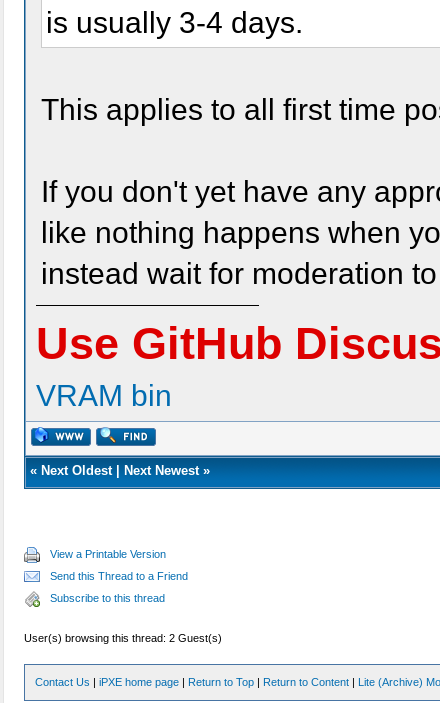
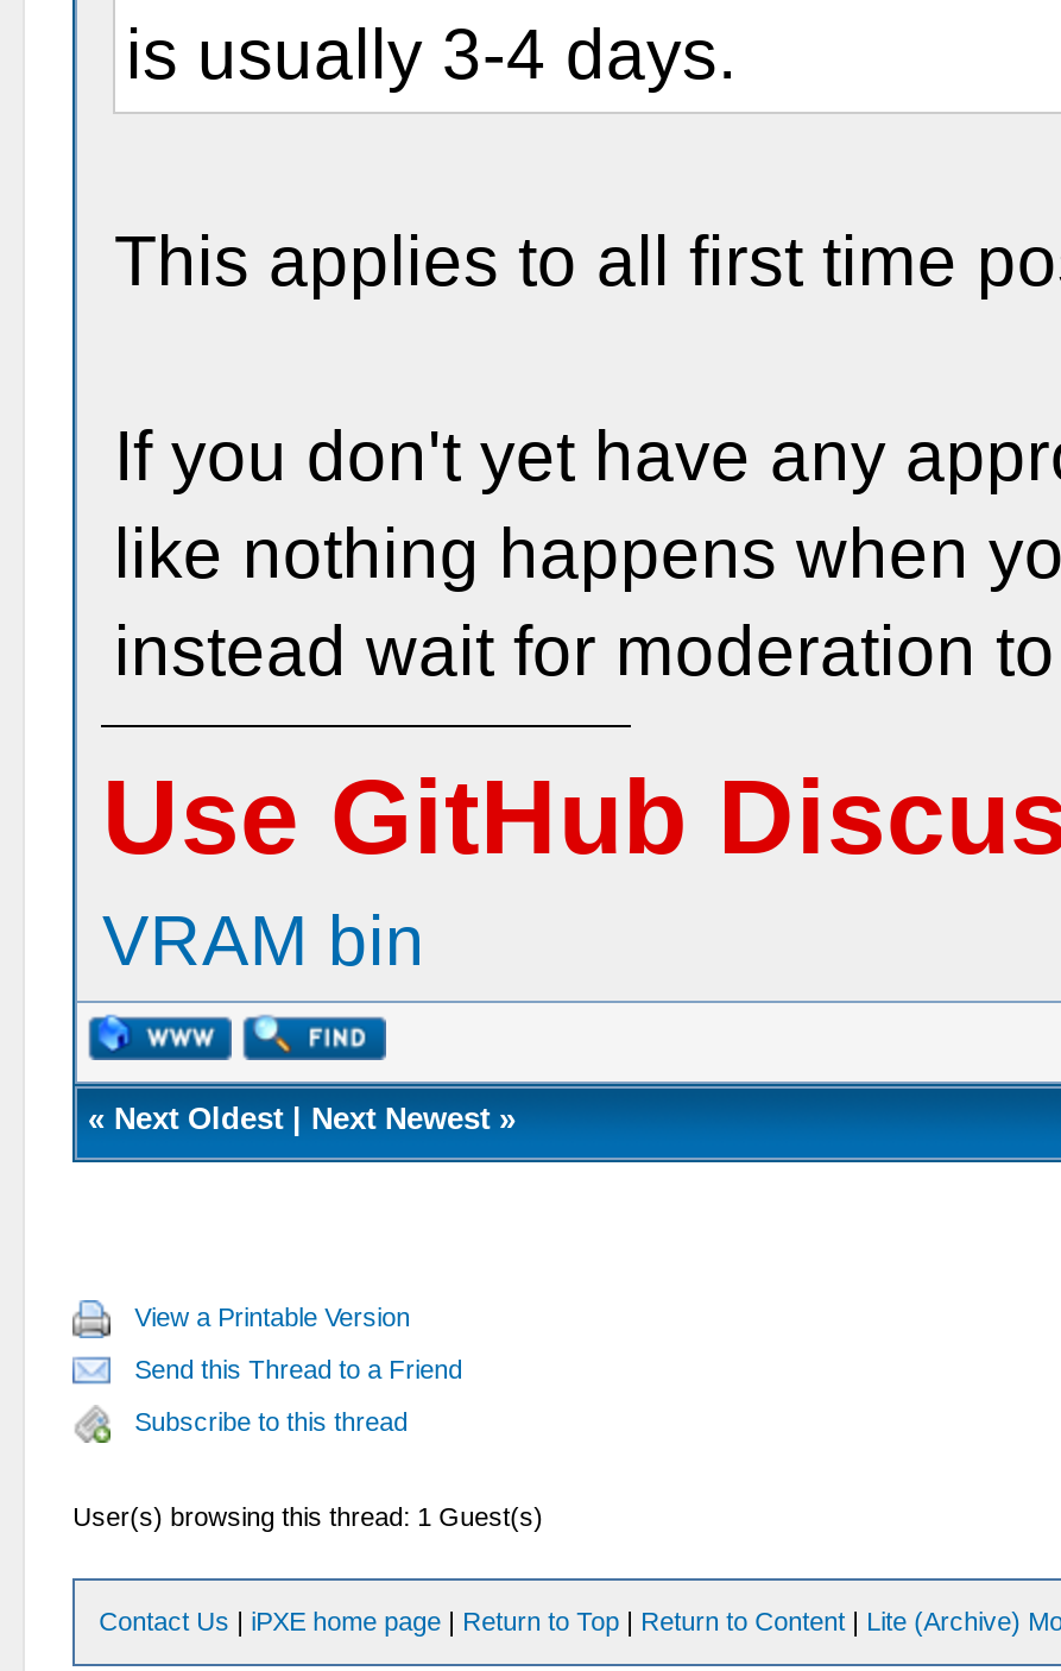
- User(s) browsing this thread: 2 Guest(s)
+ User(s) browsing this thread: 1 Guest(s)
